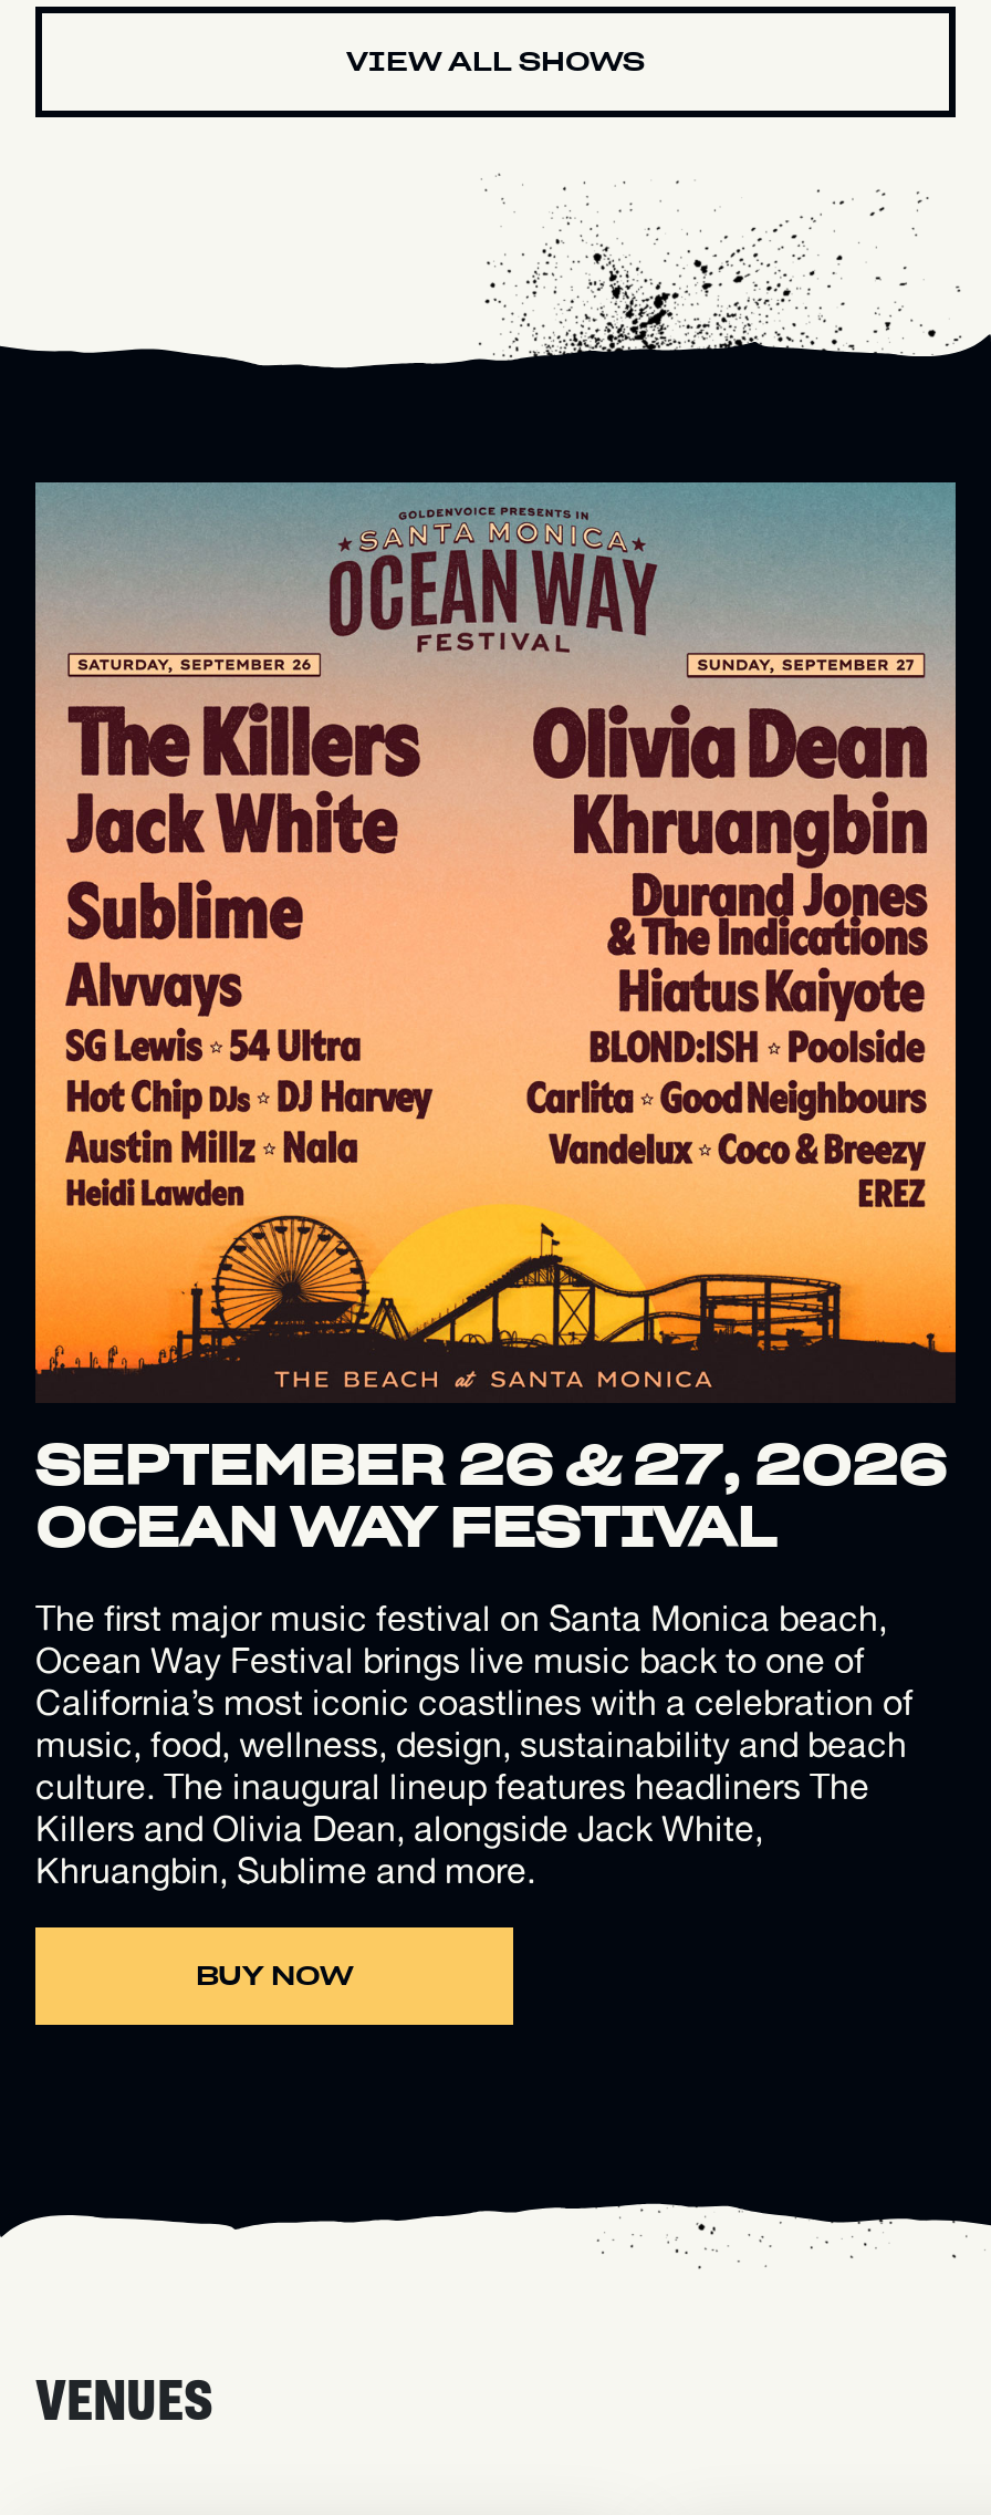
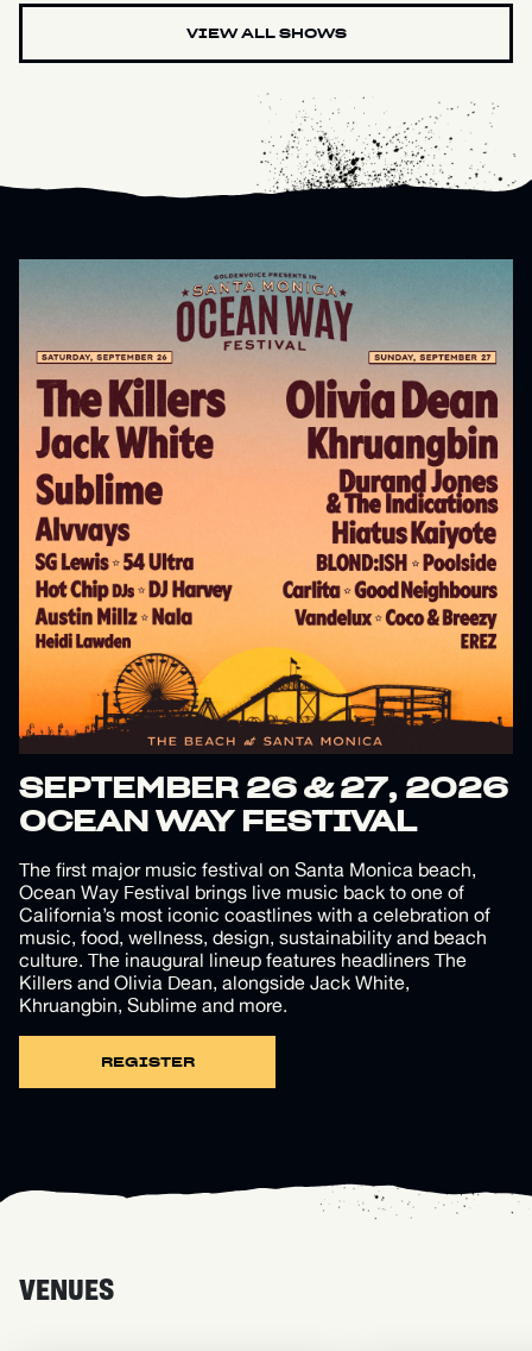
- BUY NOW
+ REGISTER
